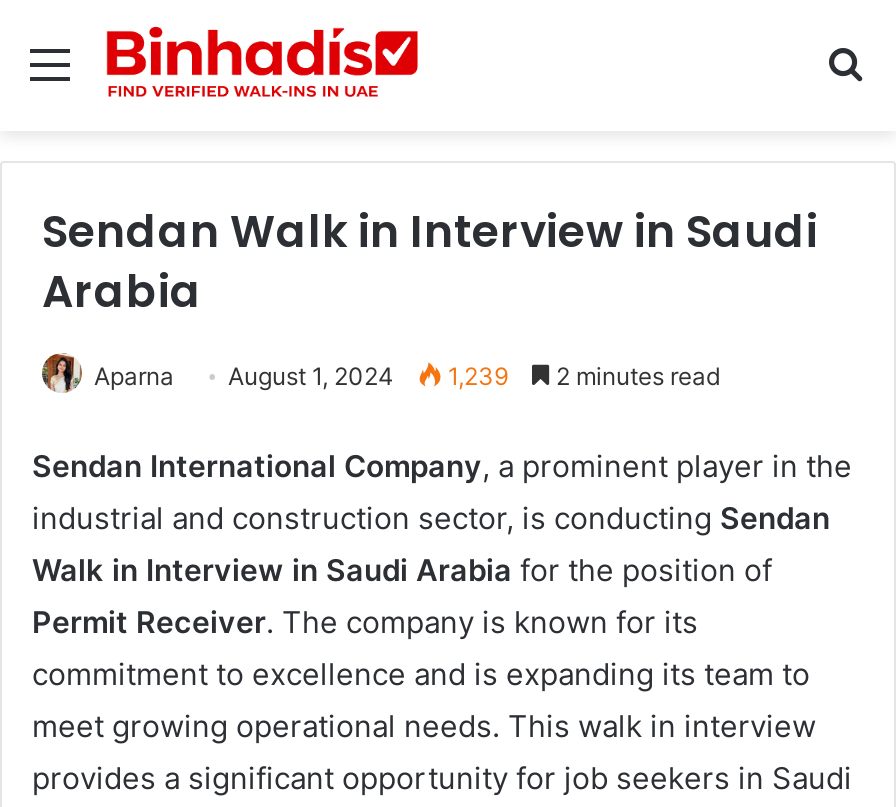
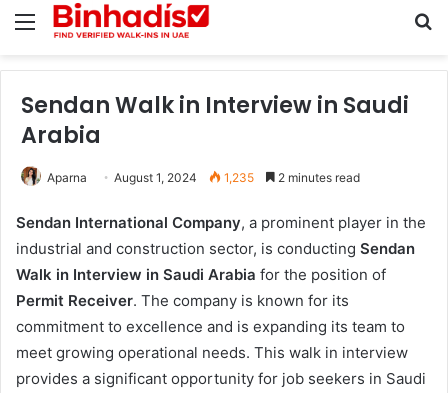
- Aparna August 1, 2024 1,239 2 minutes read
+ Aparna August 1, 2024 1,235 2 minutes read
